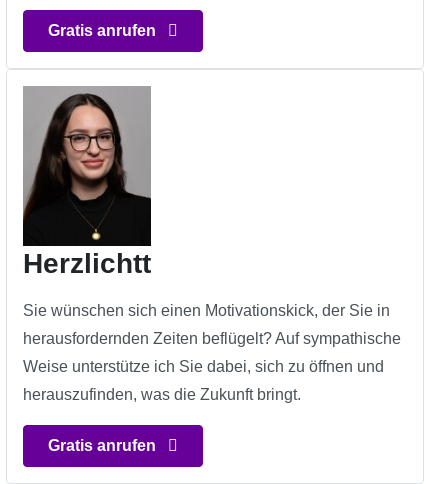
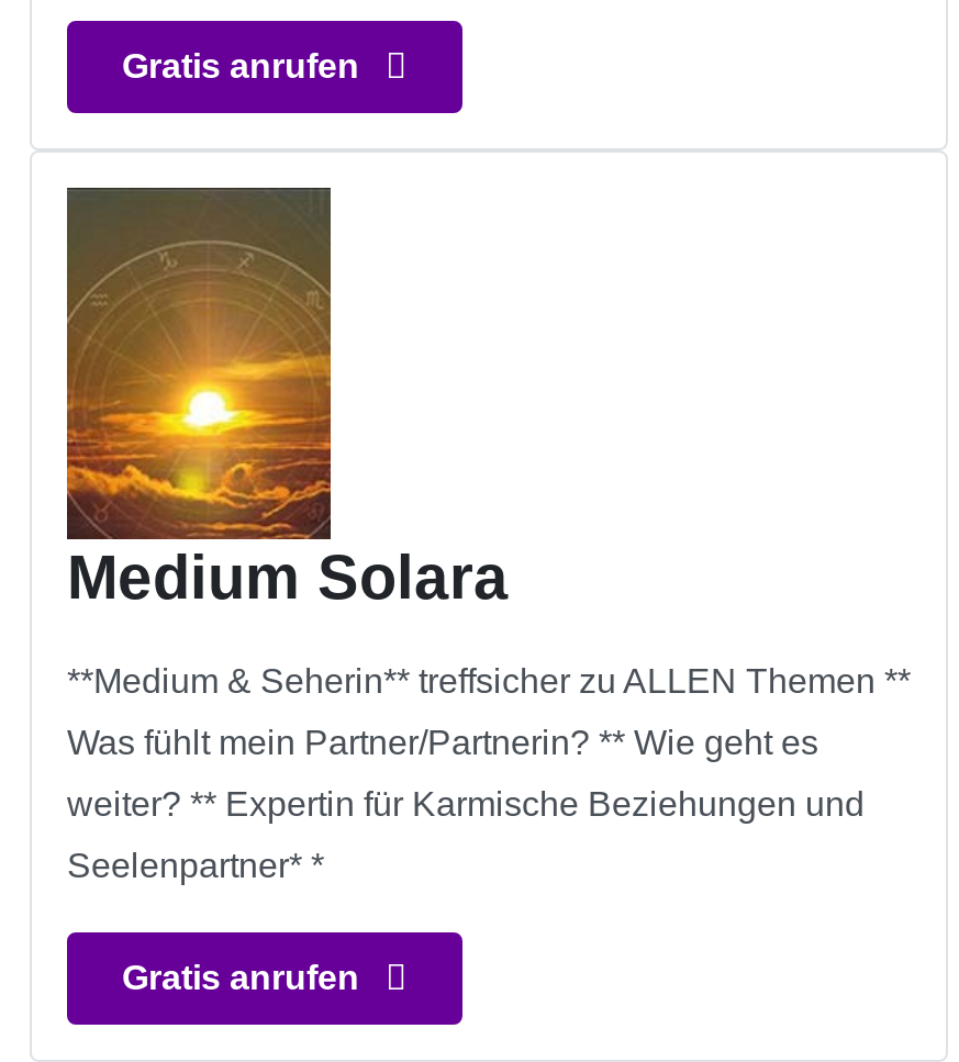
- [image]
- Herzlichtt
+ [image]
+ Medium Solara

- Sie wünschen sich einen Motivationskick, der Sie in
+ **Medium & Seherin** treffsicher zu ALLEN Themen **

- herausfordernden Zeiten beflügelt? Auf sympathische
+ Was fühlt mein Partner/Partnerin? ** Wie geht es

- Weise unterstütze ich Sie dabei, sich zu öffnen und
+ weiter? ** Expertin für Karmische Beziehungen und

- herauszufinden, was die Zukunft bringt.
+ Seelenpartner* *
